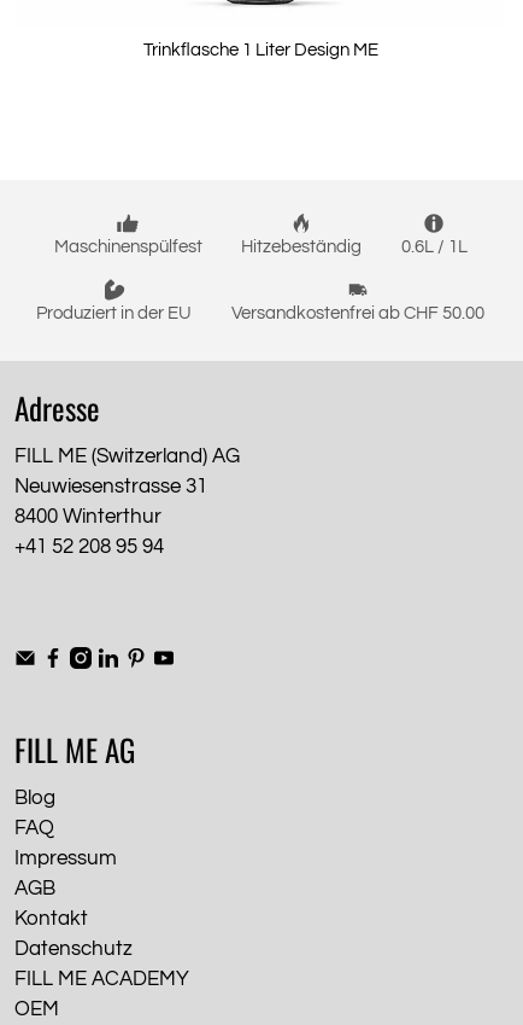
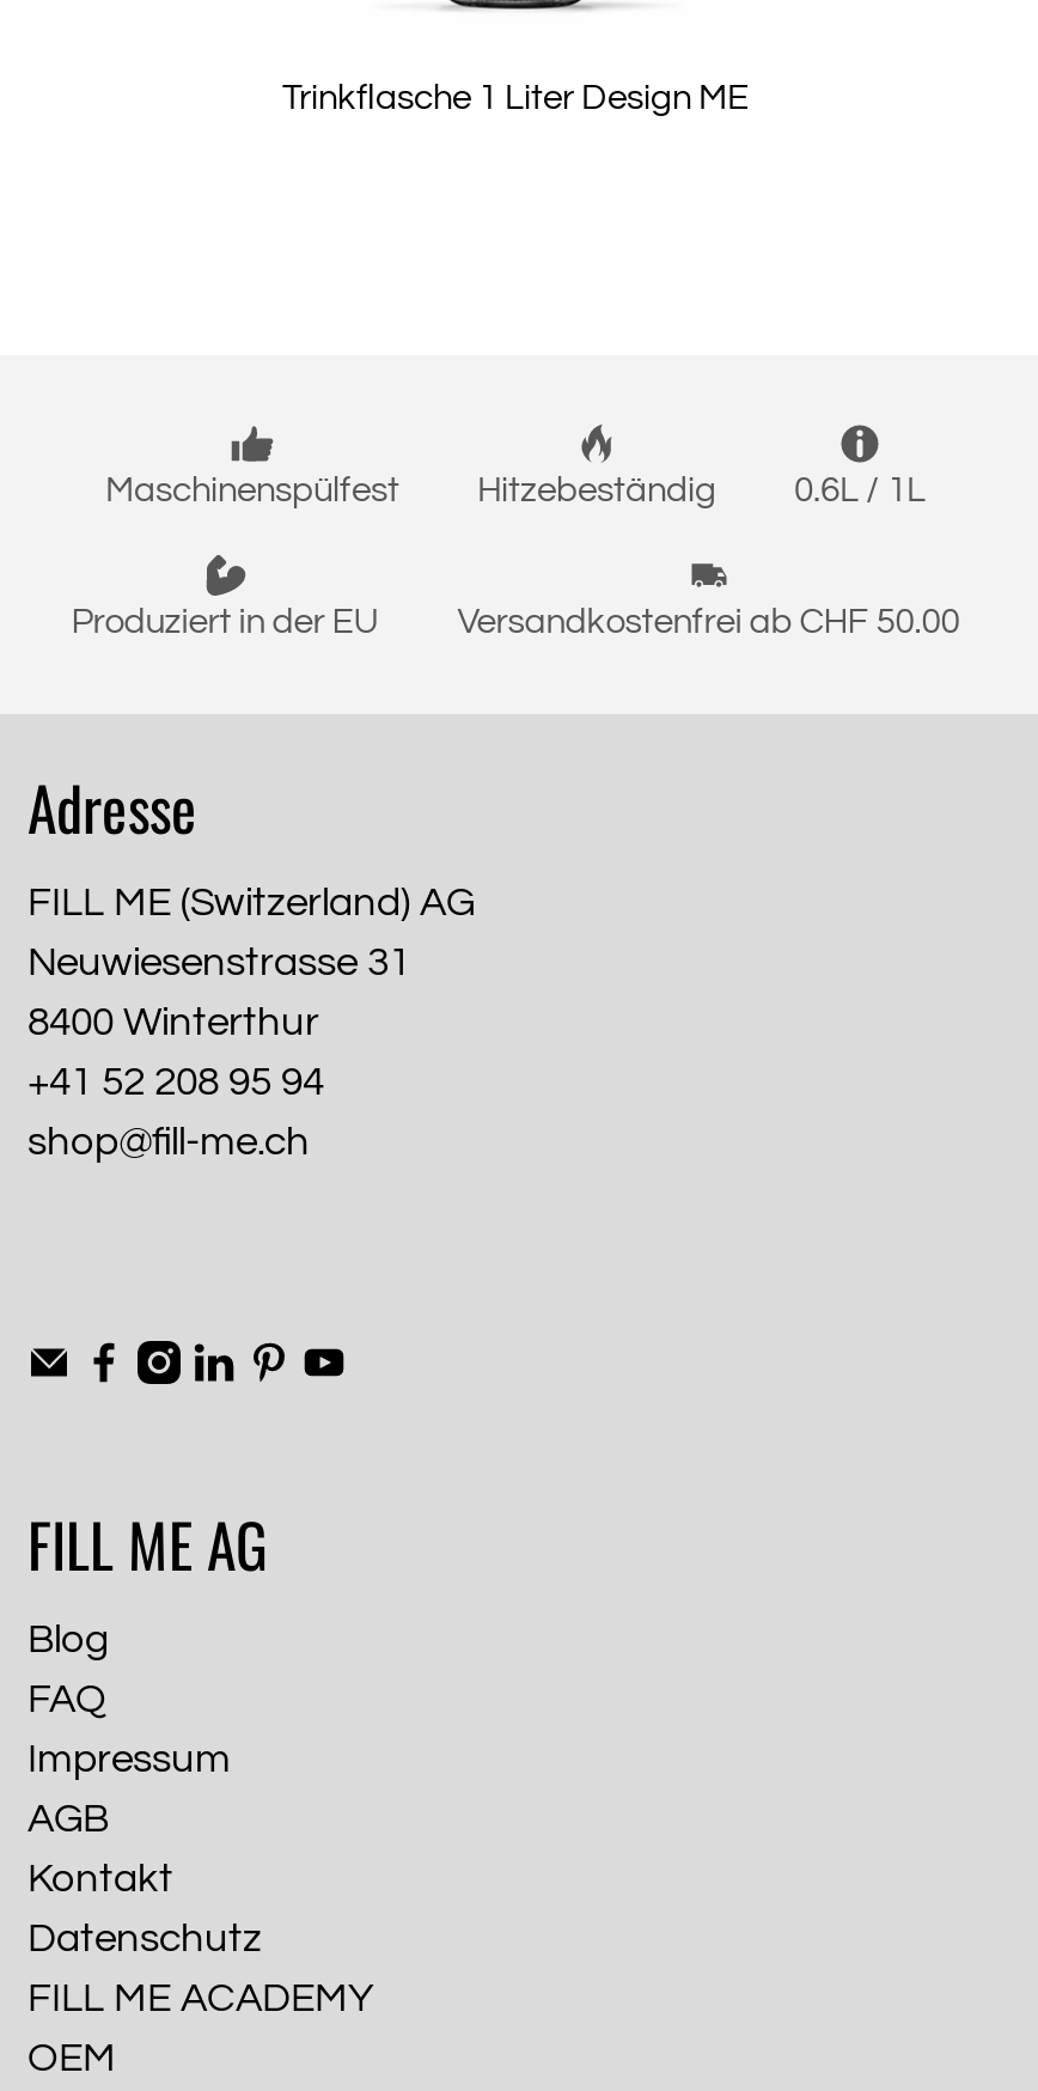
+ shop@fill-me.ch
